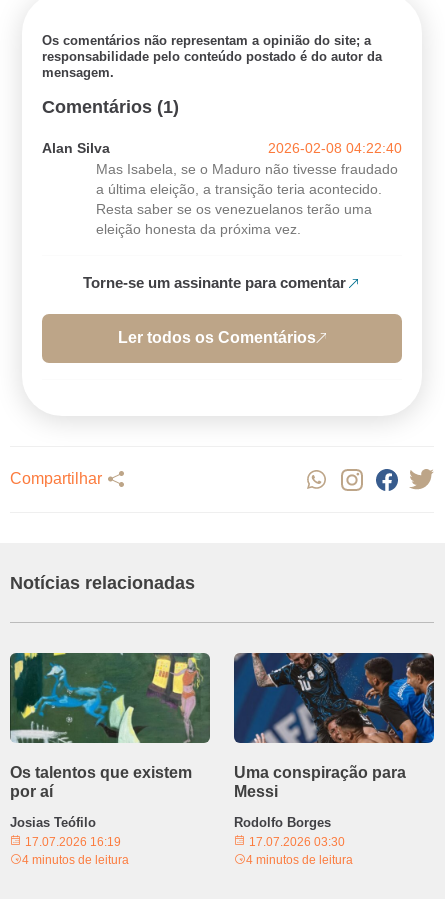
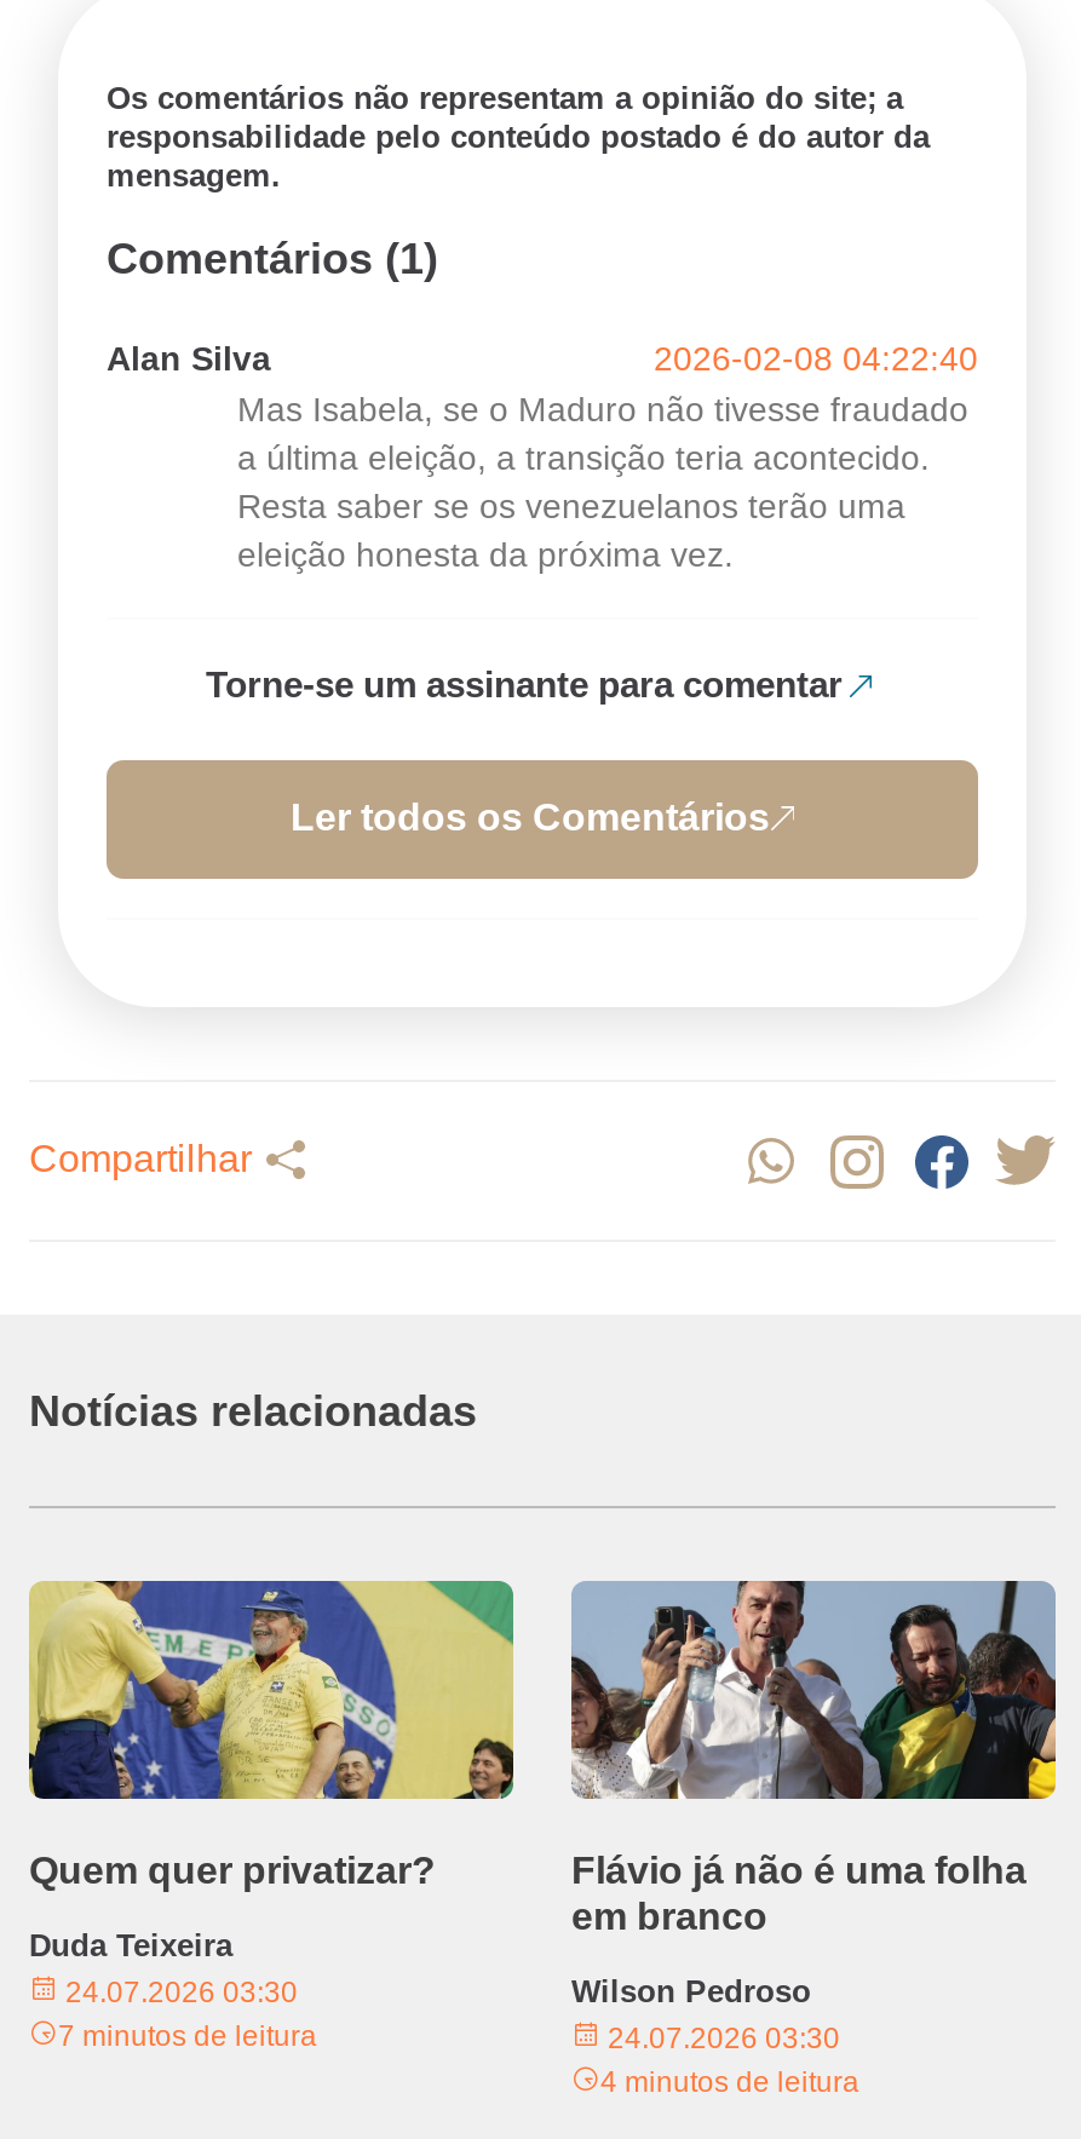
- [image]
- Os talentos que existem
- por aí
+ [image]
+ Quem quer privatizar?

- [image]
- Uma conspiração para
- Messi
+ [image]
+ Flávio já não é uma folha
+ em branco

- Josias Teófilo
- 17.07.2026 16:19
- 4 minutos de leitura
+ Duda Teixeira
+ 24.07.2026 03:30
+ 7 minutos de leitura

- Rodolfo Borges
- 17.07.2026 03:30
+ Wilson Pedroso
+ 24.07.2026 03:30
